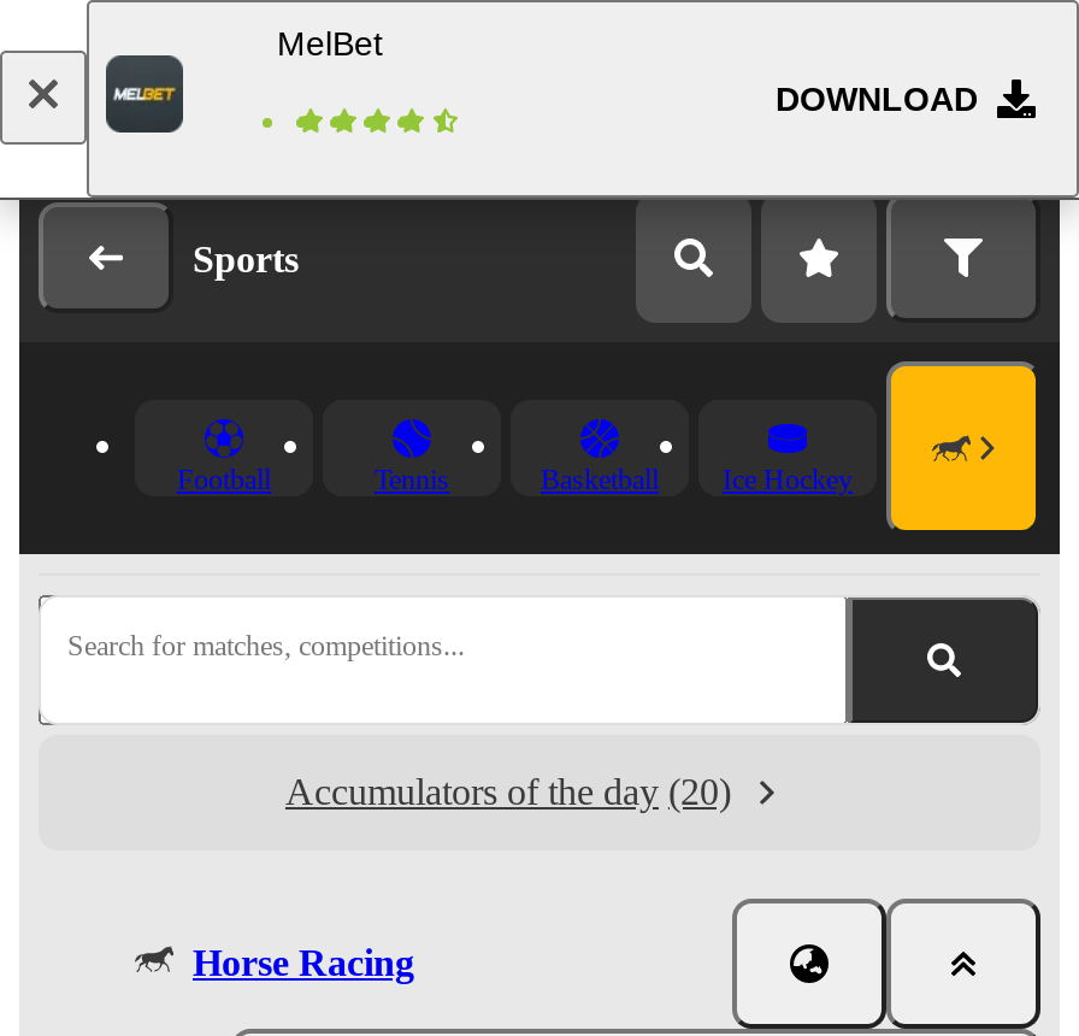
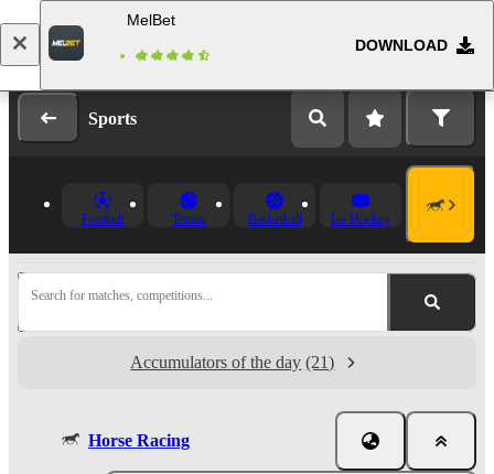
- Accumulators of the day (20)
+ Accumulators of the day (21)
